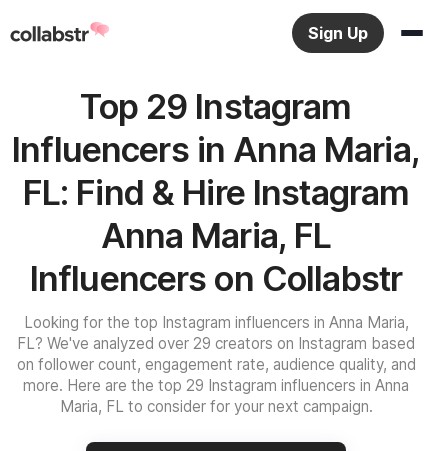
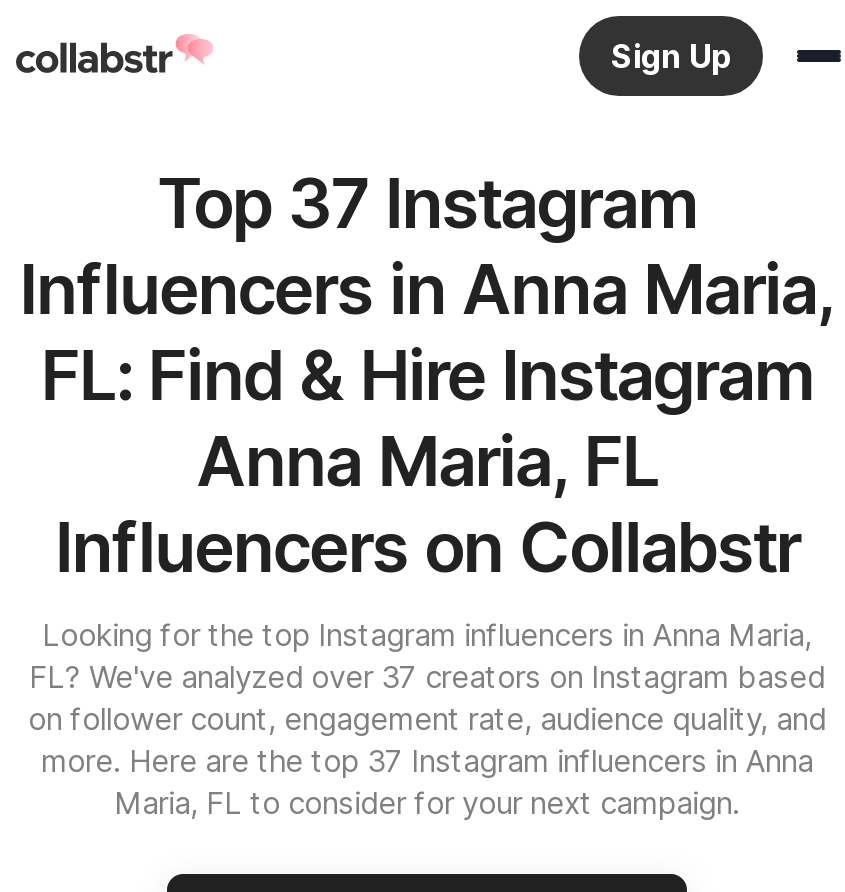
- Top 29 Instagram
+ Top 37 Instagram

- FL? We've analyzed over 29 creators on Instagram based
+ FL? We've analyzed over 37 creators on Instagram based

- more. Here are the top 29 Instagram influencers in Anna
+ more. Here are the top 37 Instagram influencers in Anna
